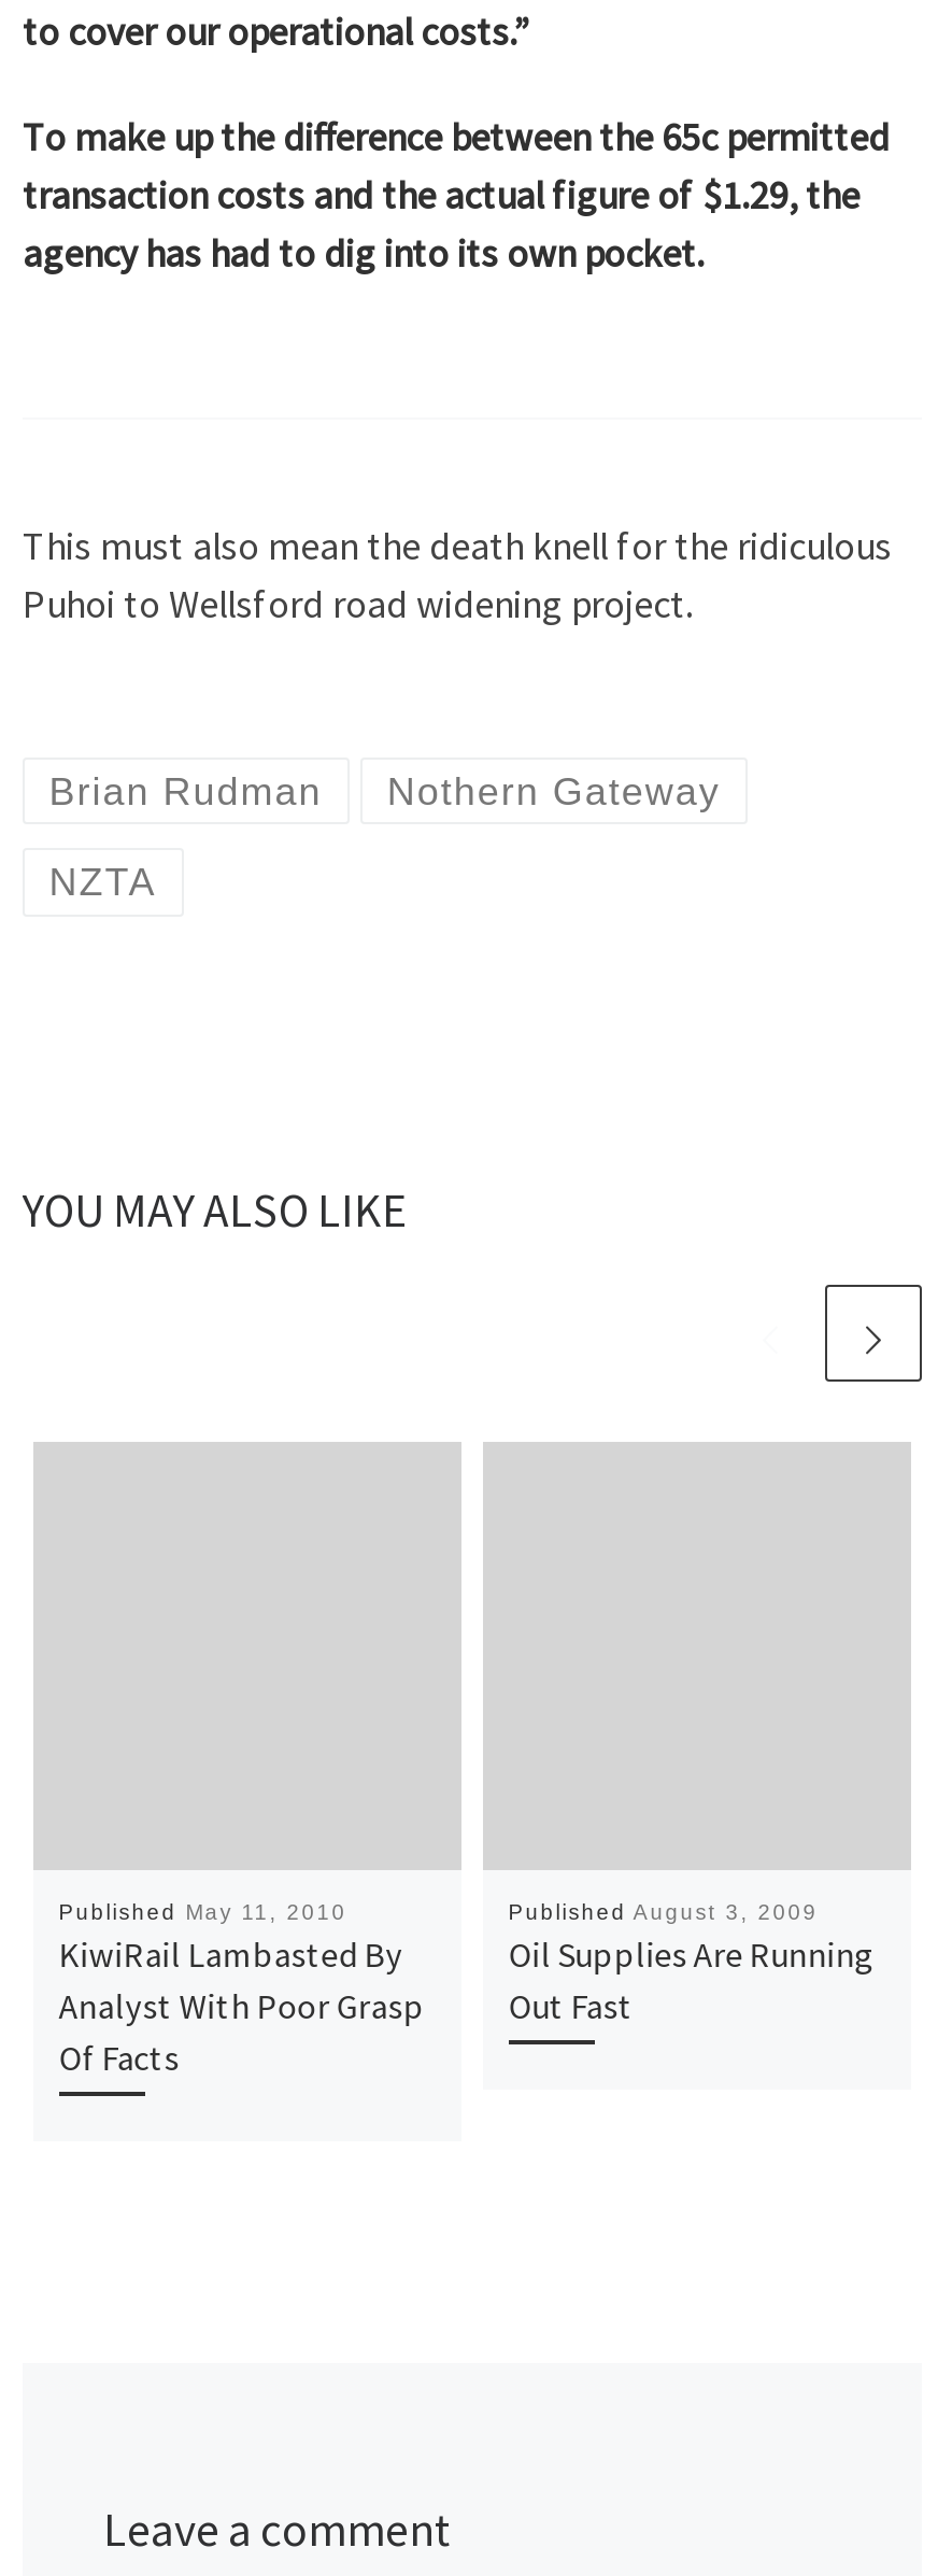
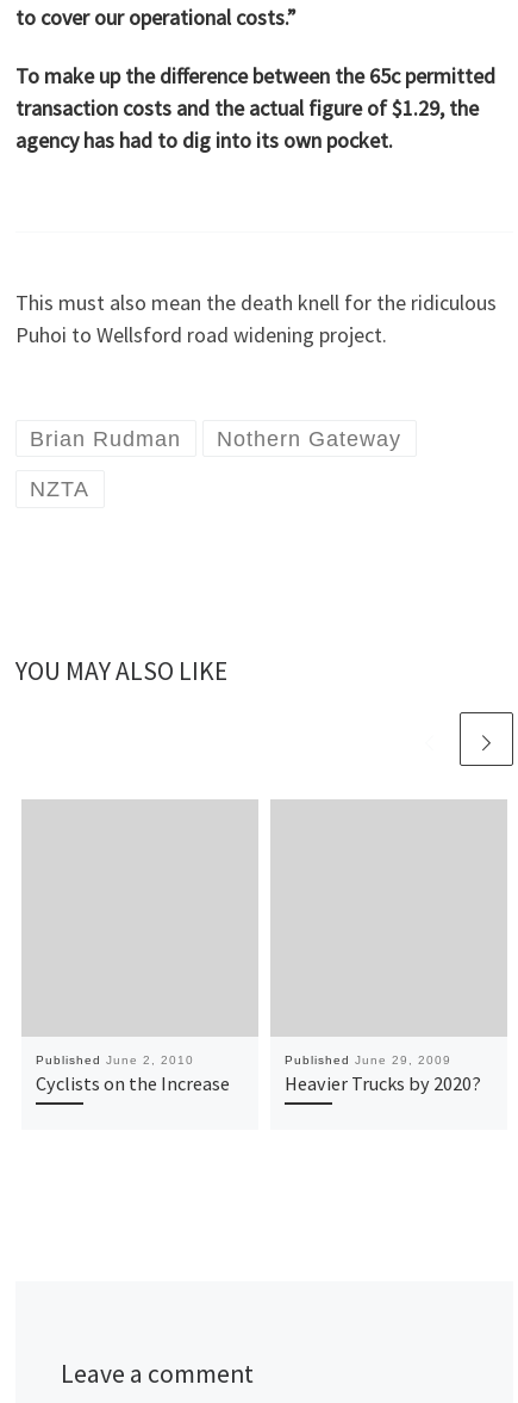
- Published May 11, 2010
- KiwiRail Lambasted By
- Analyst With Poor Grasp
- Of Facts
+ Published June 2, 2010
+ Cyclists on the Increase

- Published August 3, 2009
- Oil Supplies Are Running
- Out Fast
+ Published June 29, 2009
+ Heavier Trucks by 2020?
